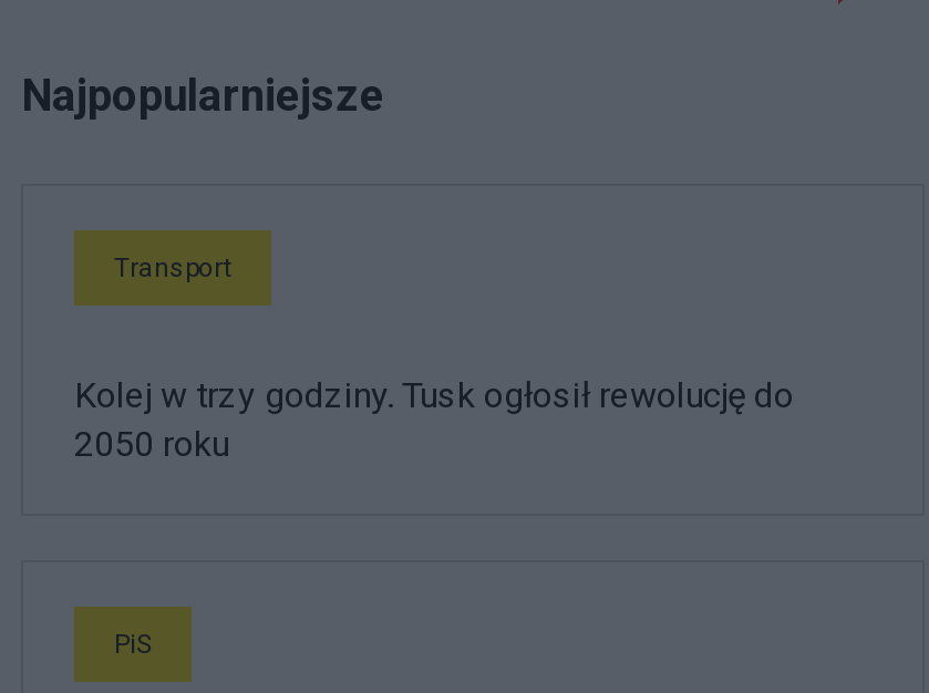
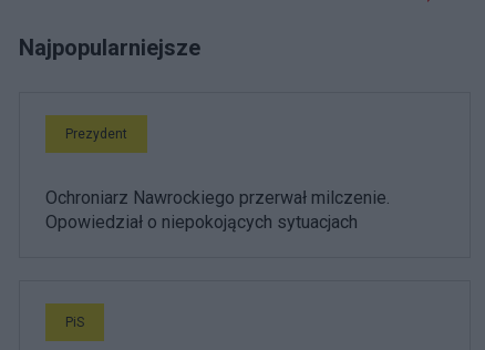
- Transport
+ Prezydent

- Kolej w trzy godziny. Tusk ogłosił rewolucję do
- 2050 roku
+ Ochroniarz Nawrockiego przerwał milczenie.
+ Opowiedział o niepokojących sytuacjach
